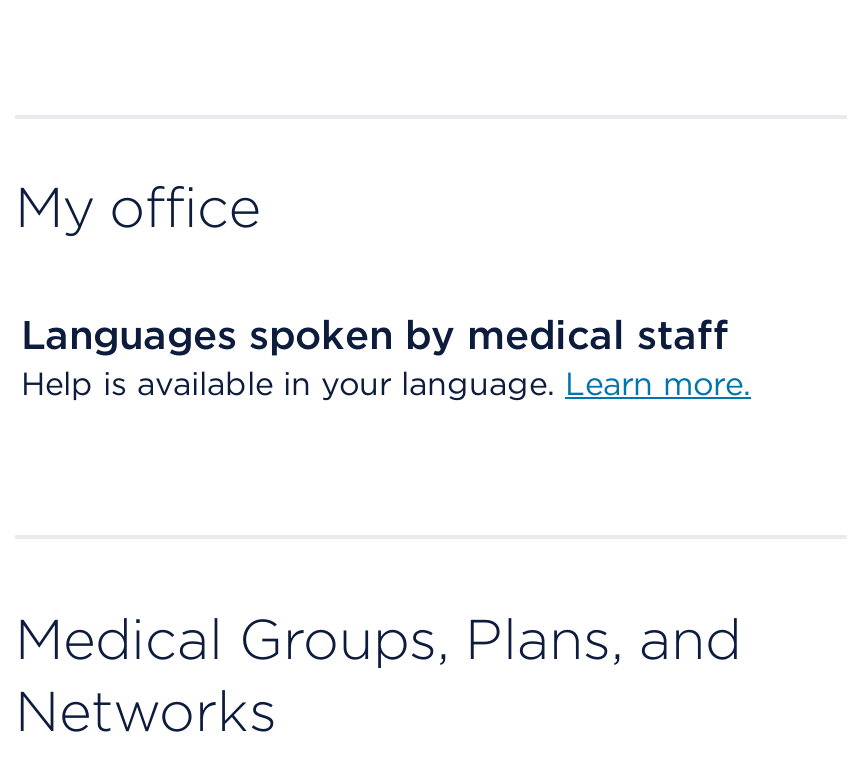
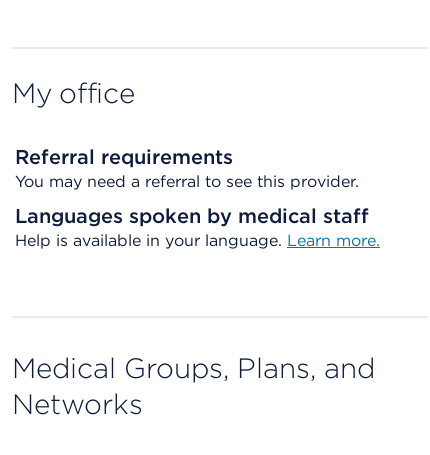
+ Referral requirements
+ You may need a referral to see this provider.
